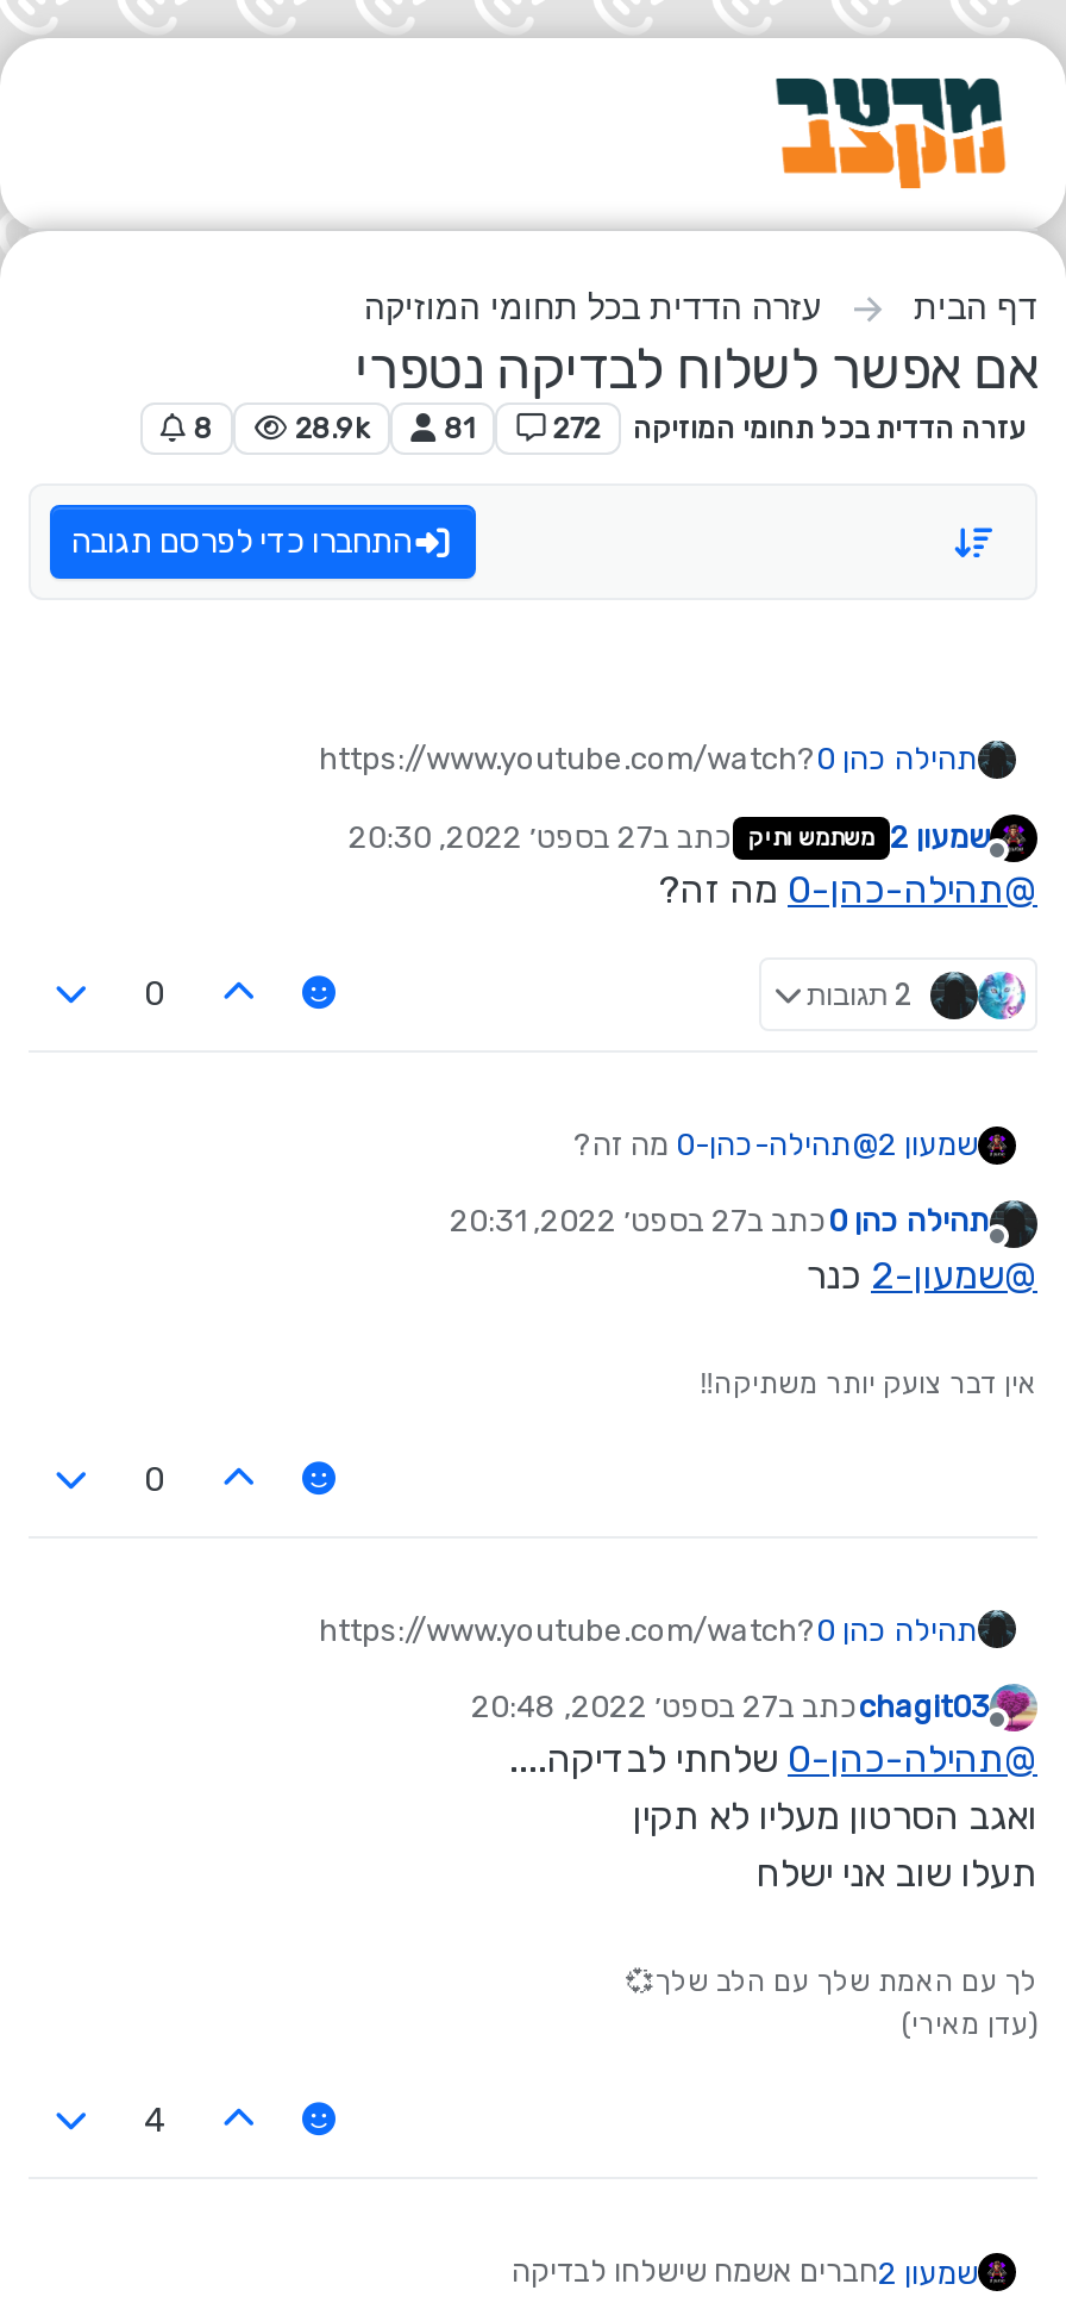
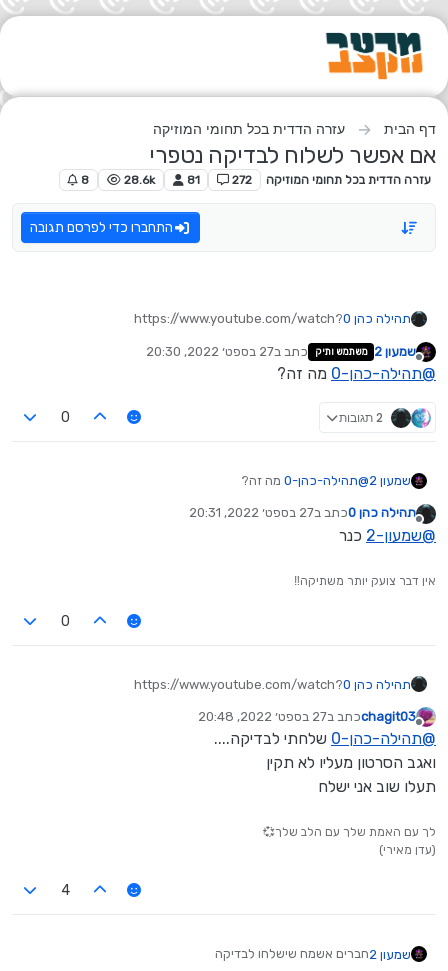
- 28.9k
+ 28.6k
